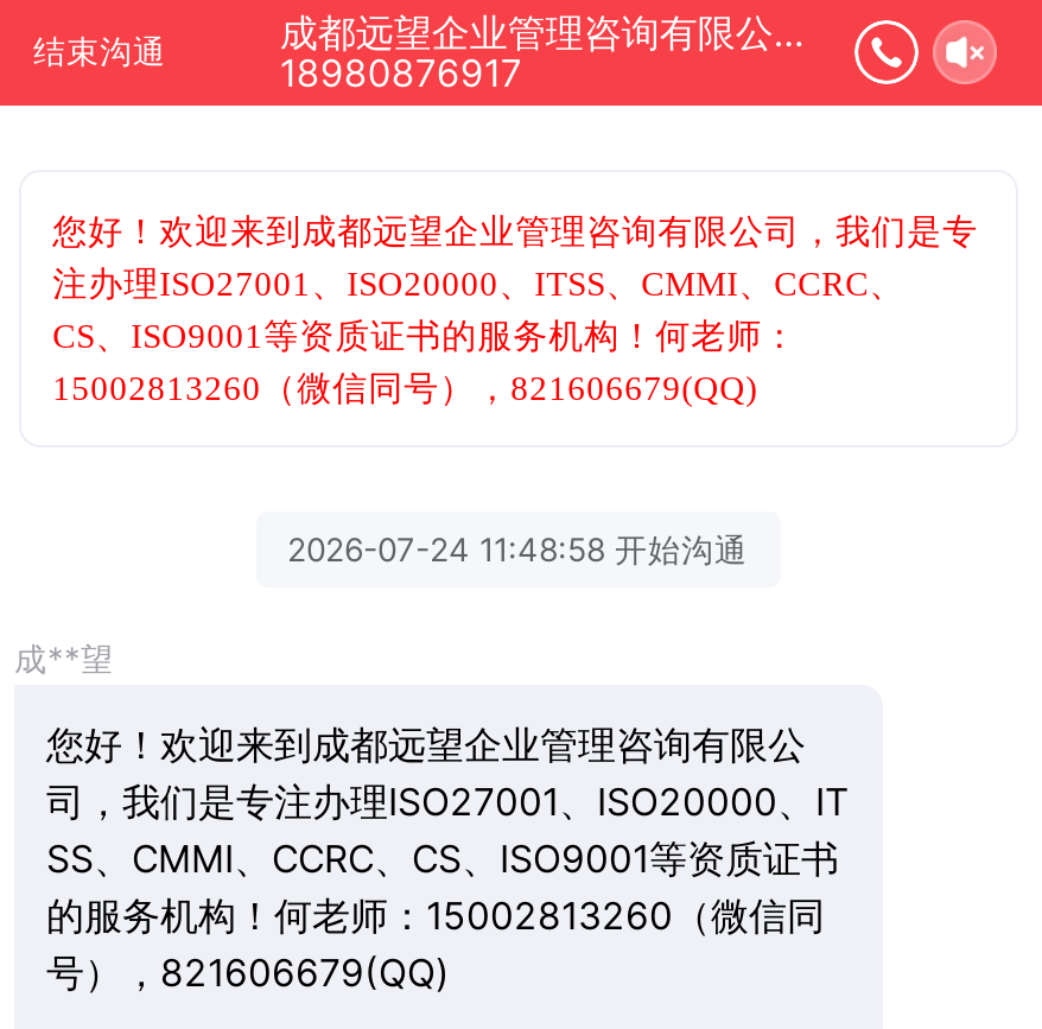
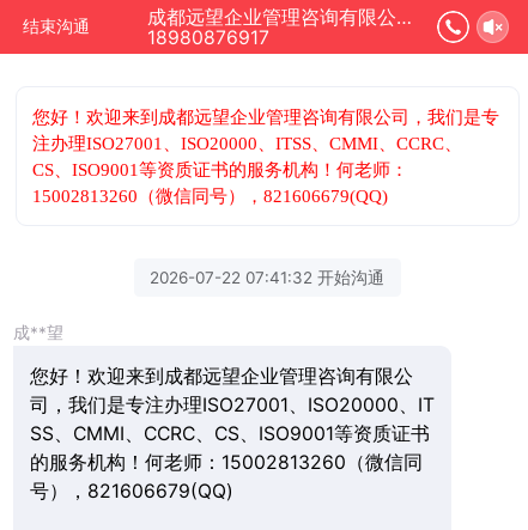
- 2026-07-24 11:48:58 开始沟通
+ 2026-07-22 07:41:32 开始沟通
